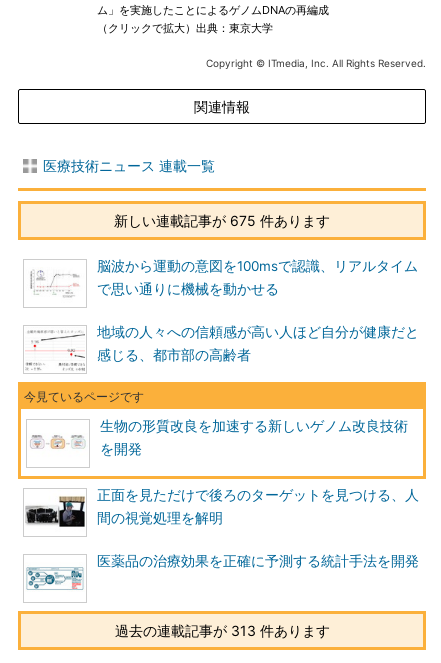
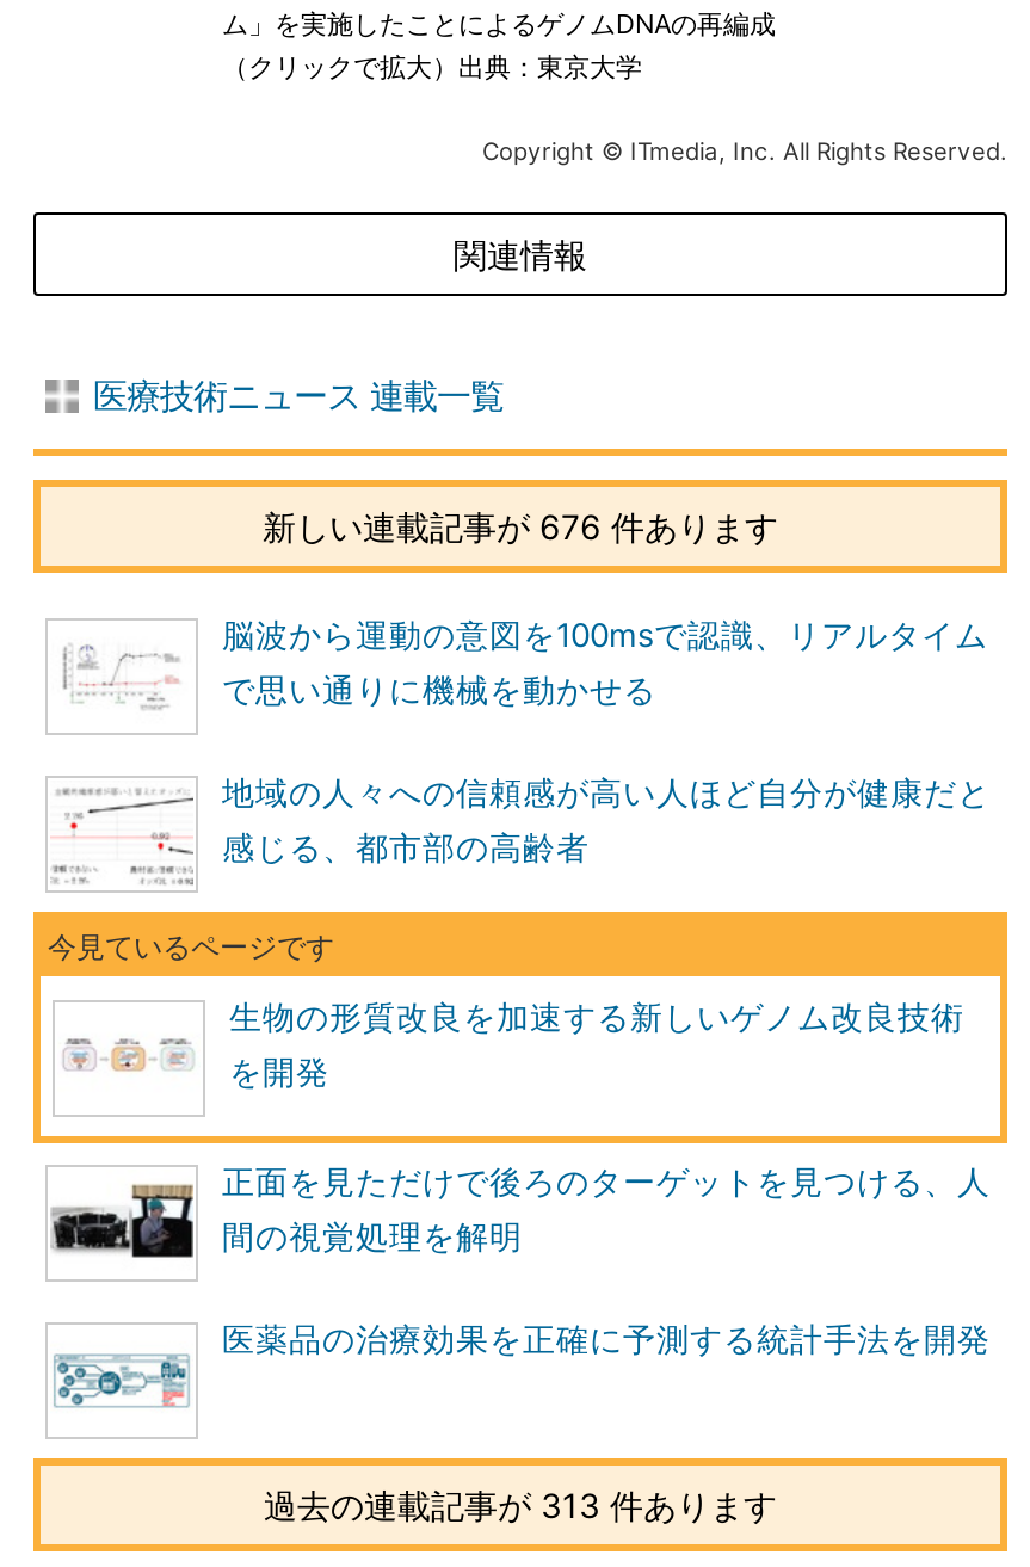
- 新しい連載記事が 675 件あります
+ 新しい連載記事が 676 件あります
